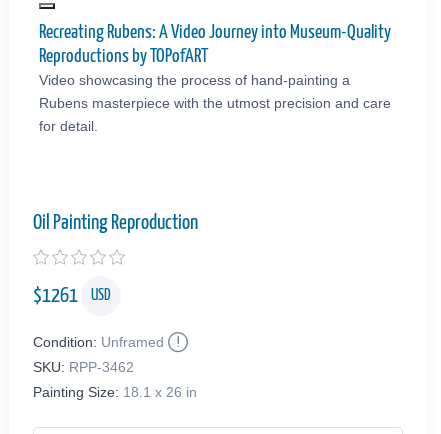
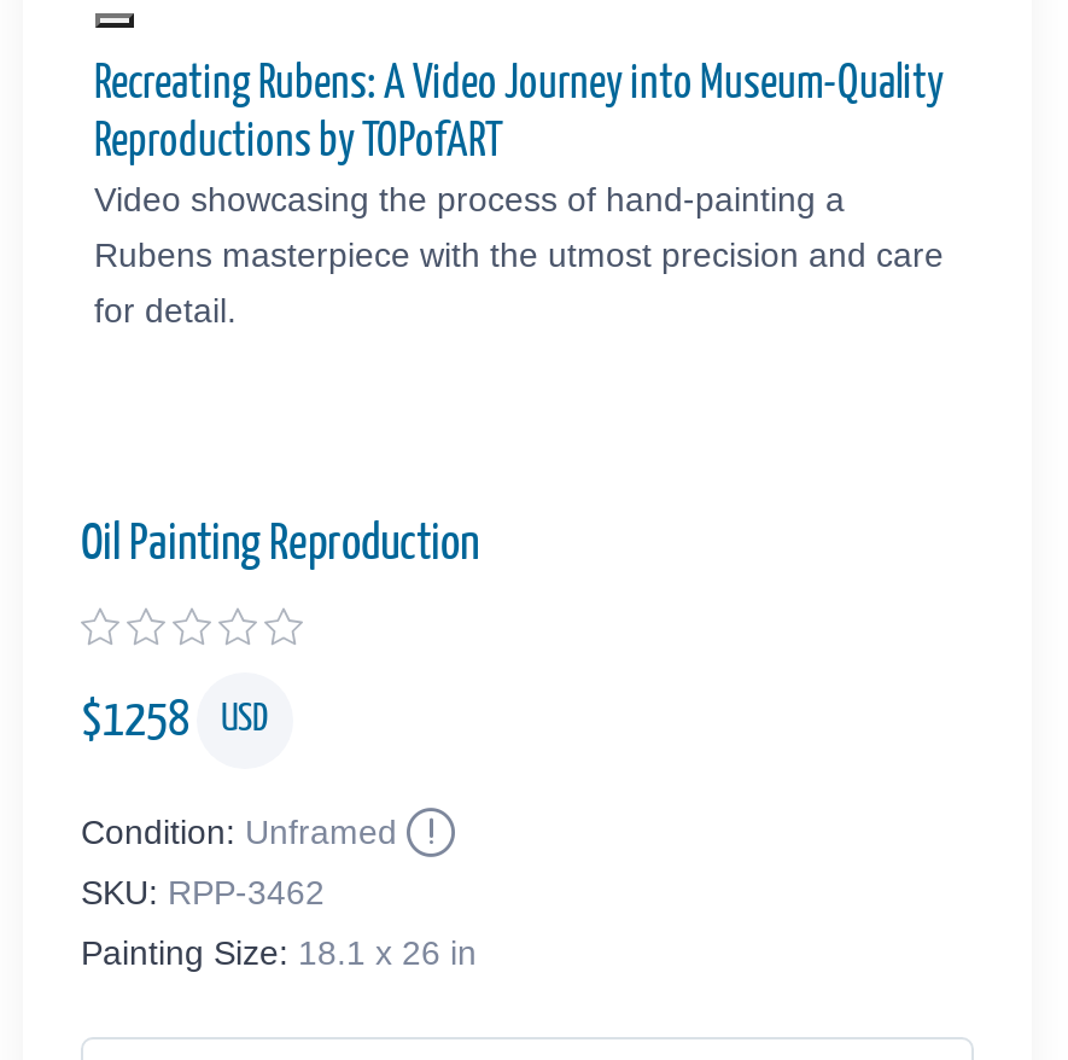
- $1261 USD
+ $1258 USD
